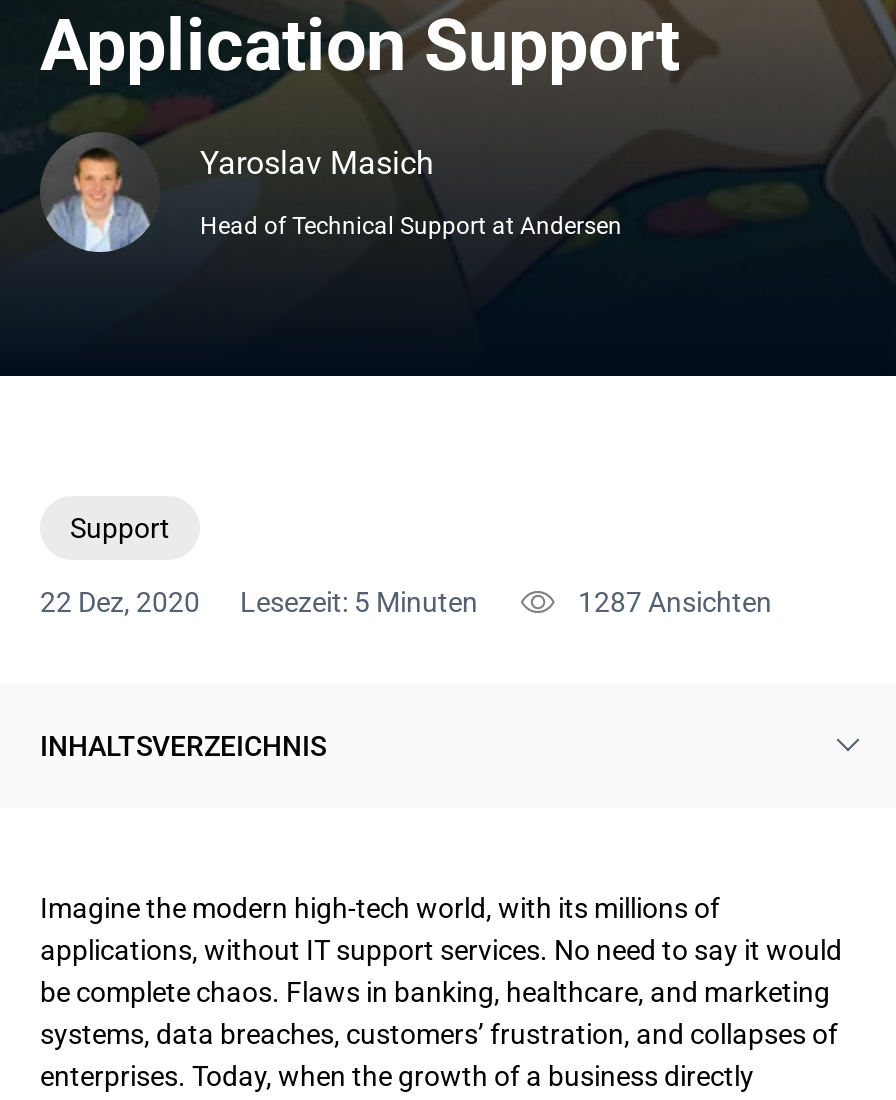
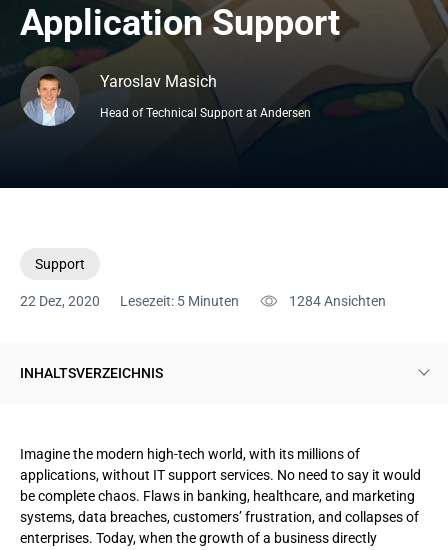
- 1287 Ansichten
+ 1284 Ansichten
